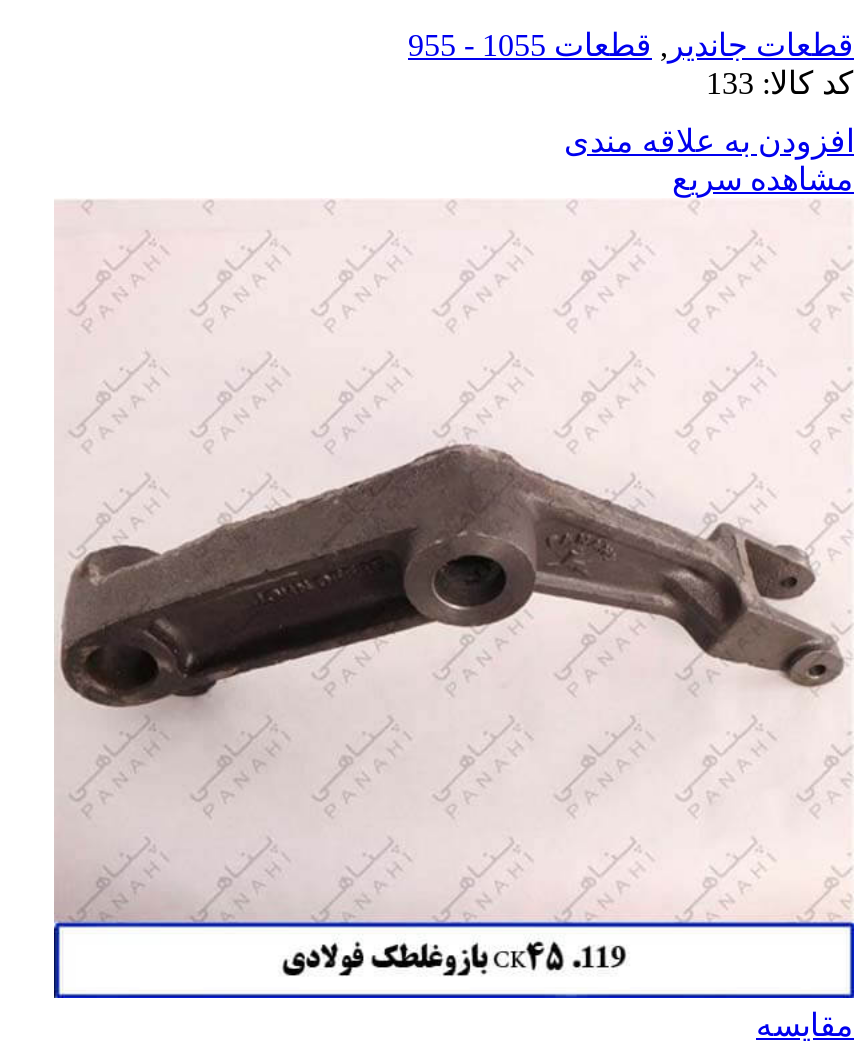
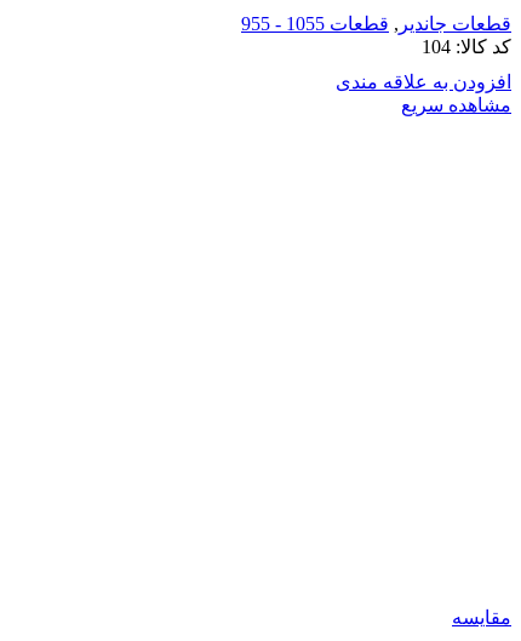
- کد کالا: 133
+ کد کالا: 104

- [image]
